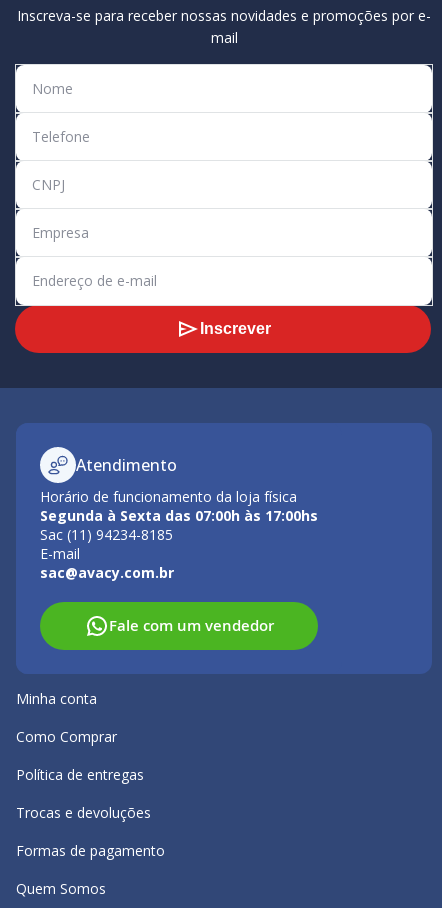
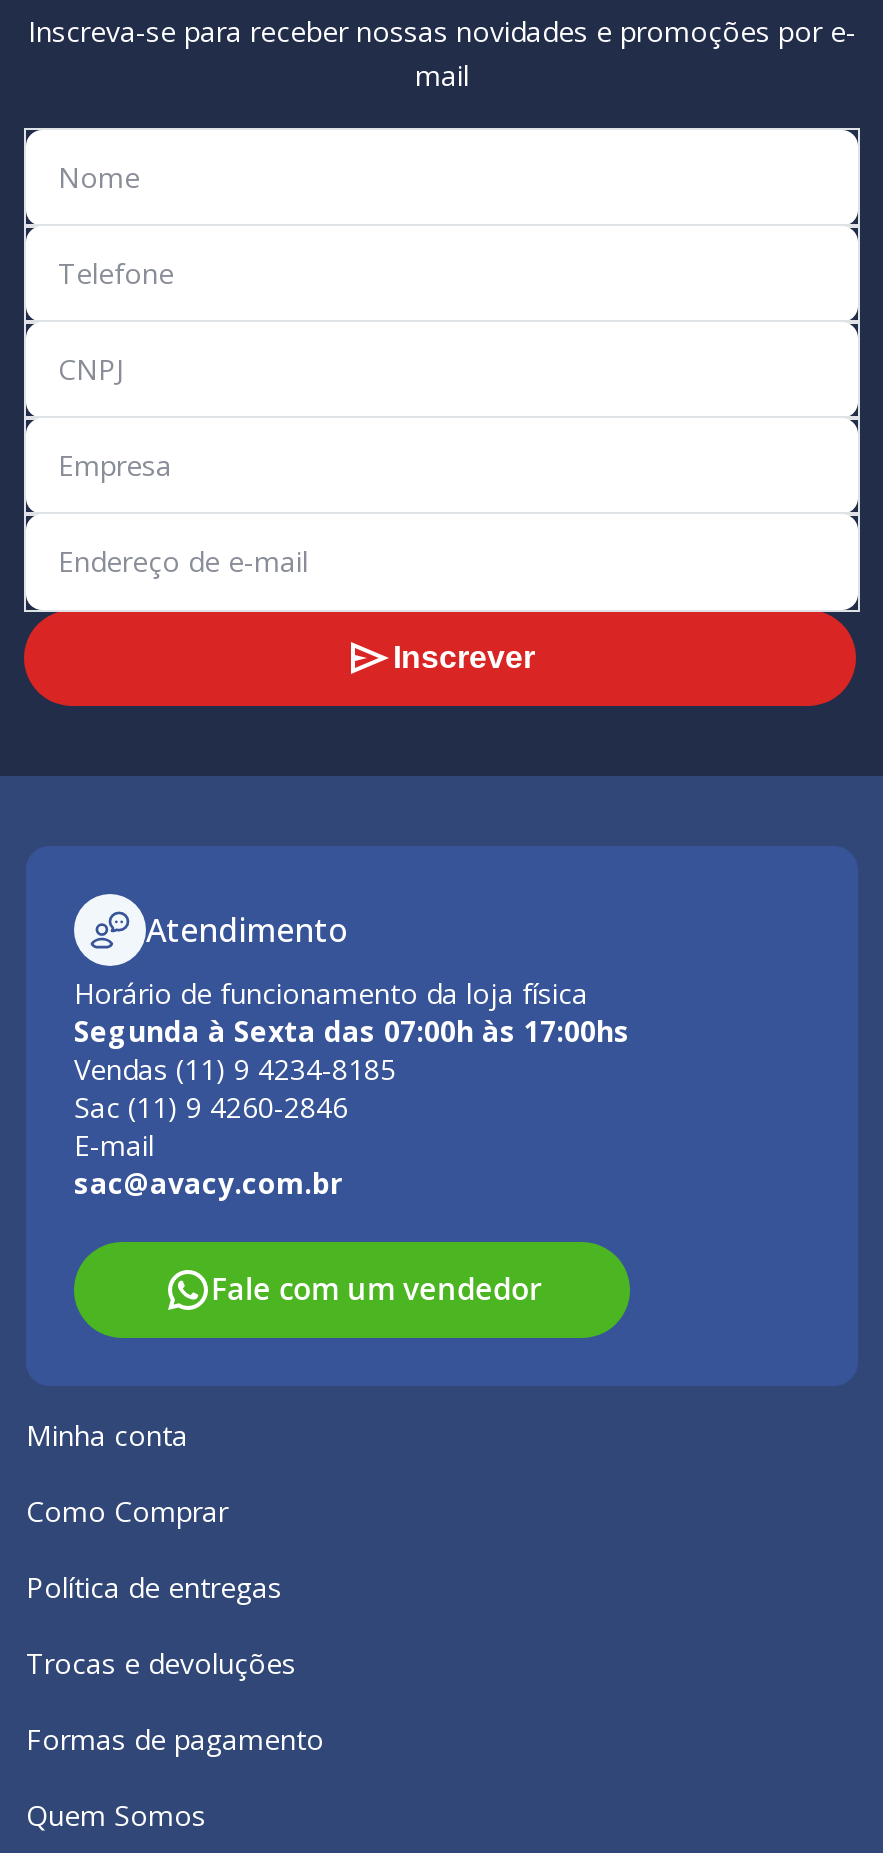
- Sac (11) 94234-8185
+ Vendas (11) 9 4234-8185
+ Sac (11) 9 4260-2846
